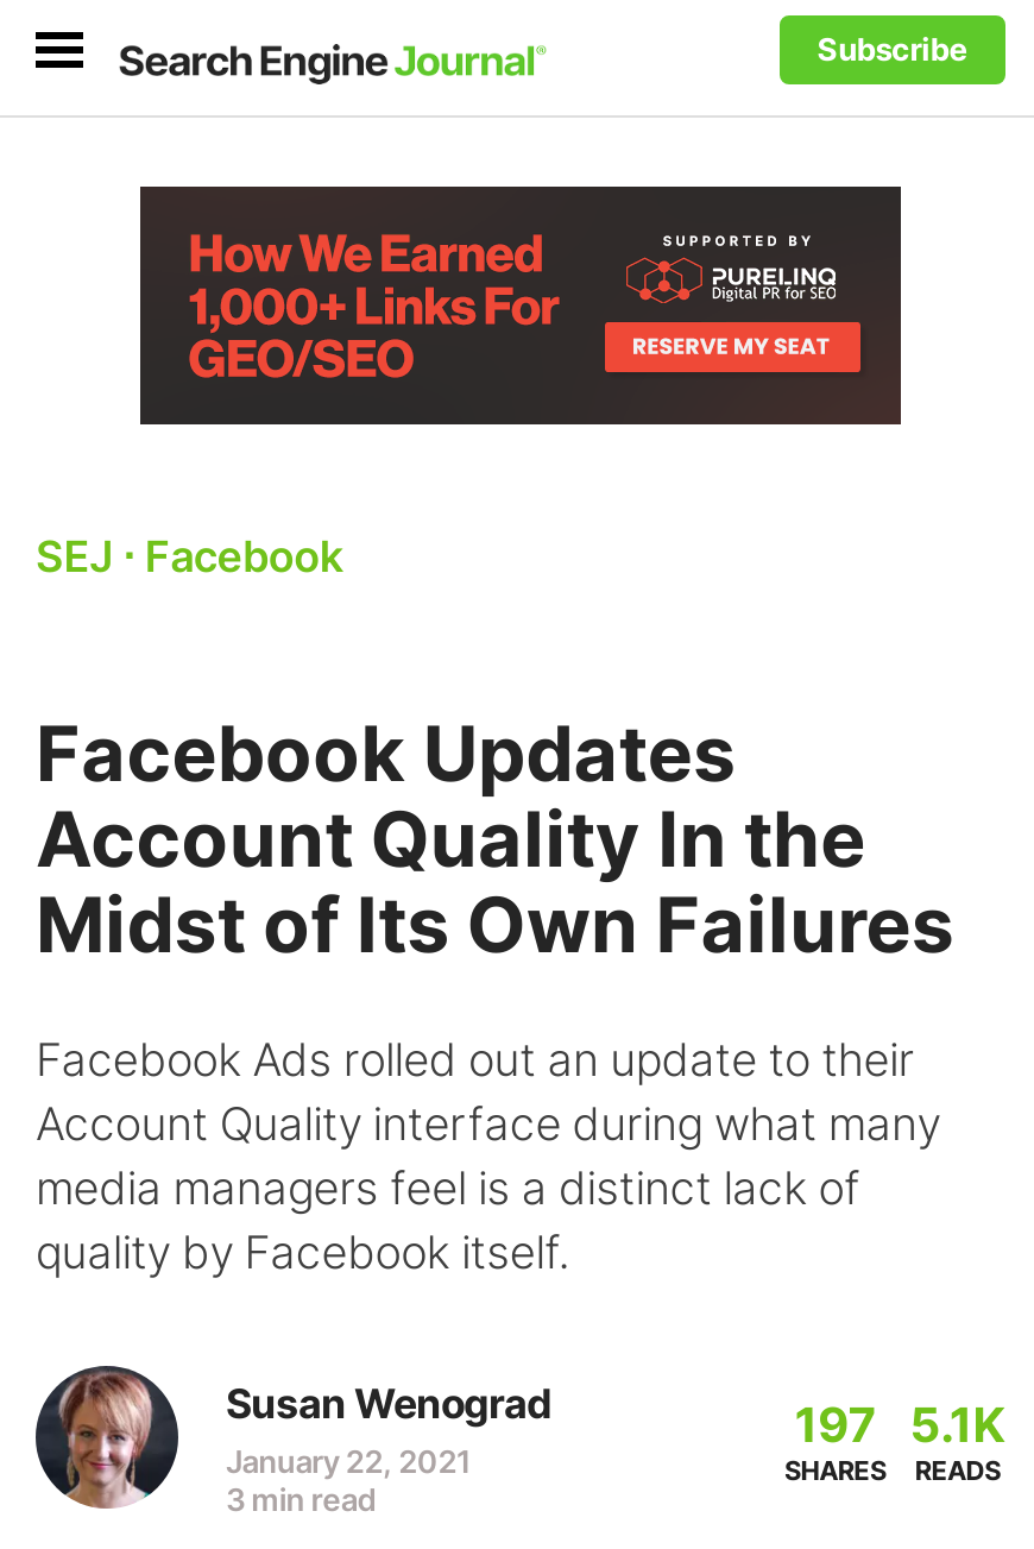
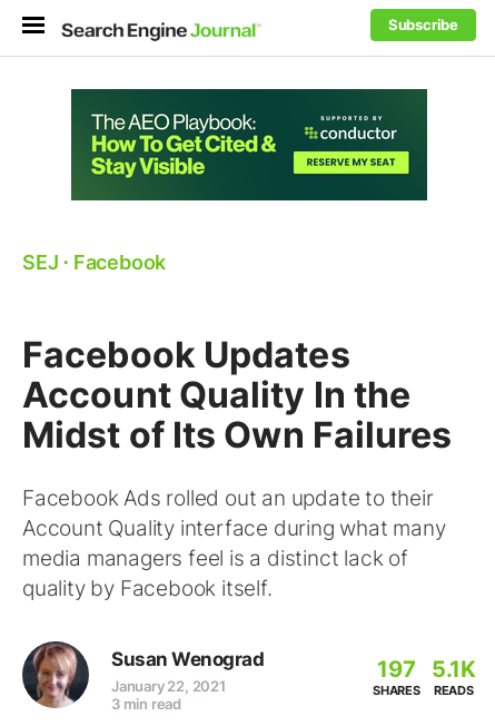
- [image]
+ [image]
